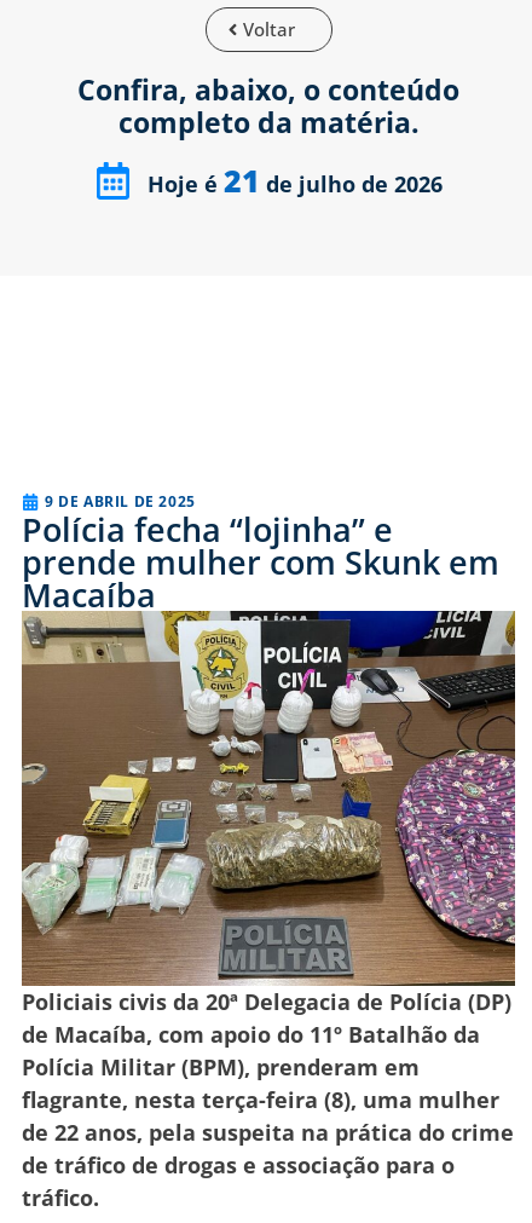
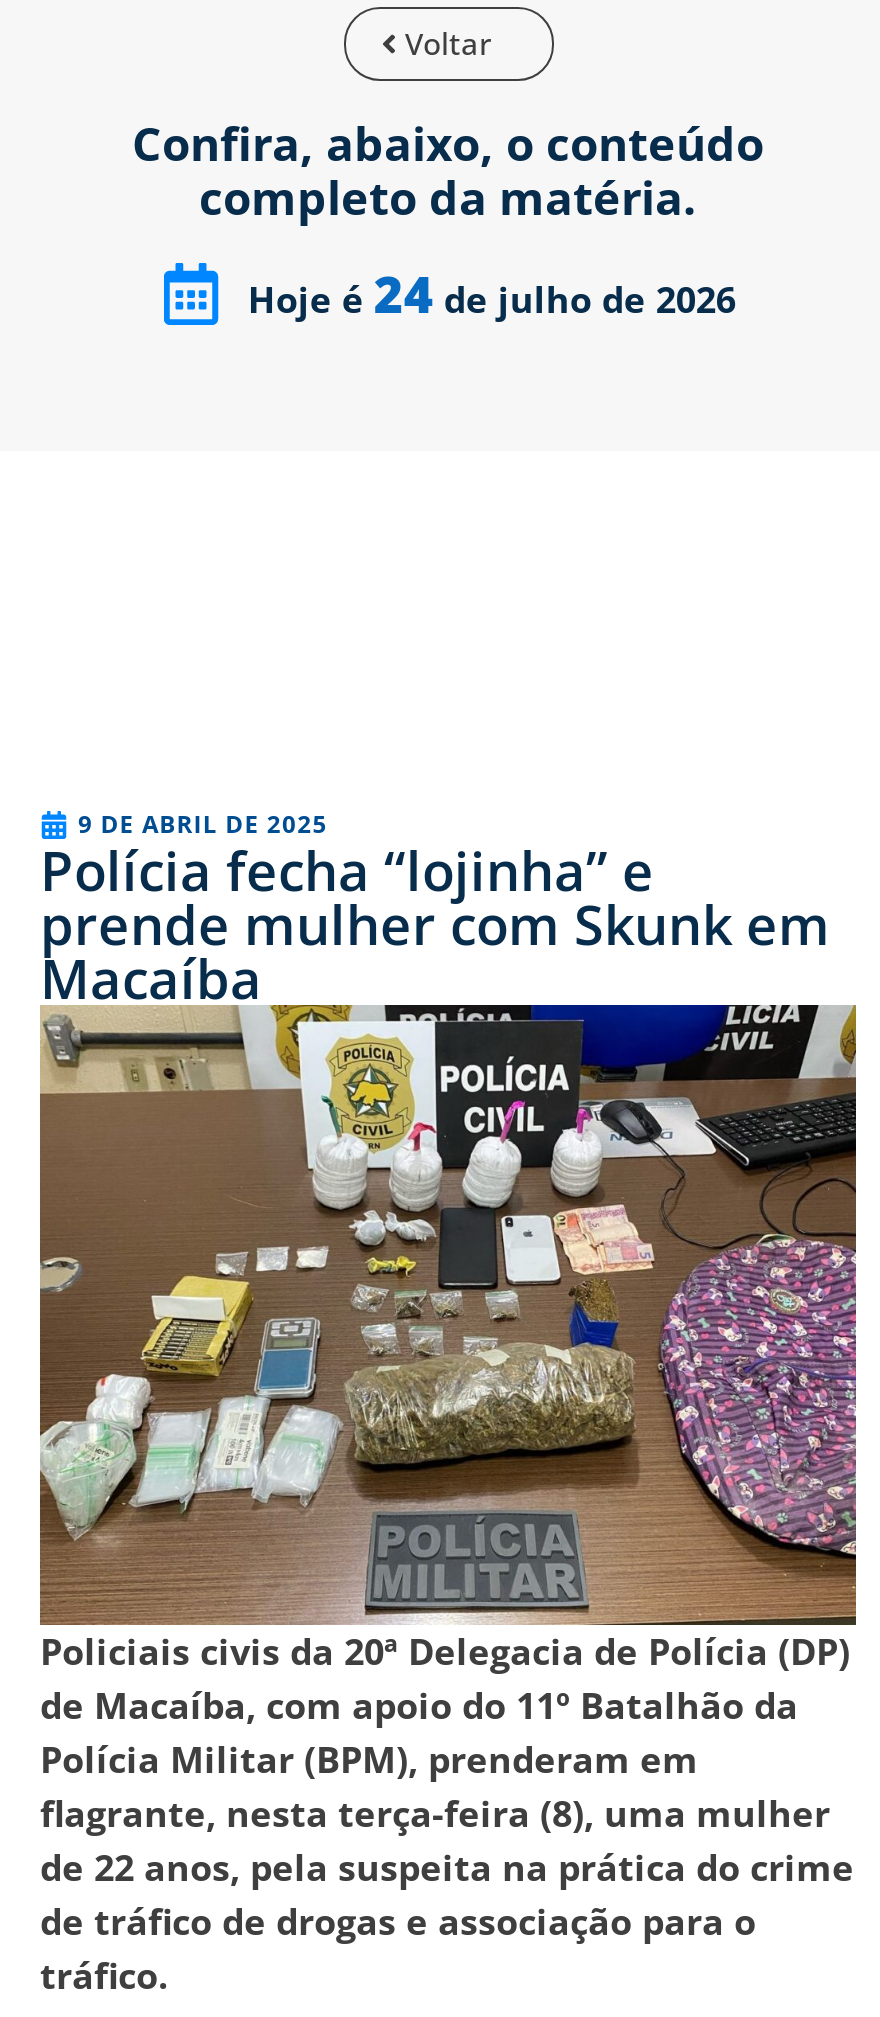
- Hoje é 21 de julho de 2026
+ Hoje é 24 de julho de 2026
